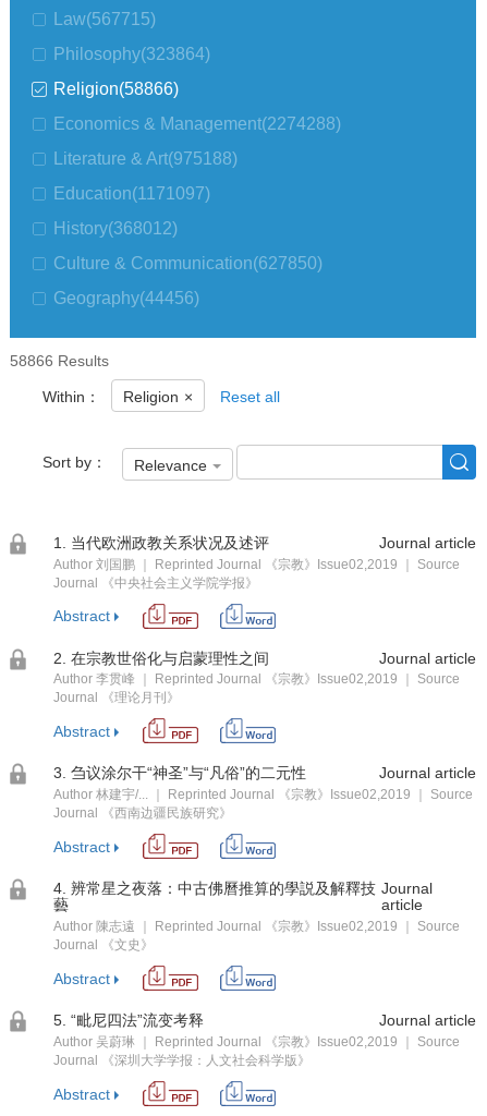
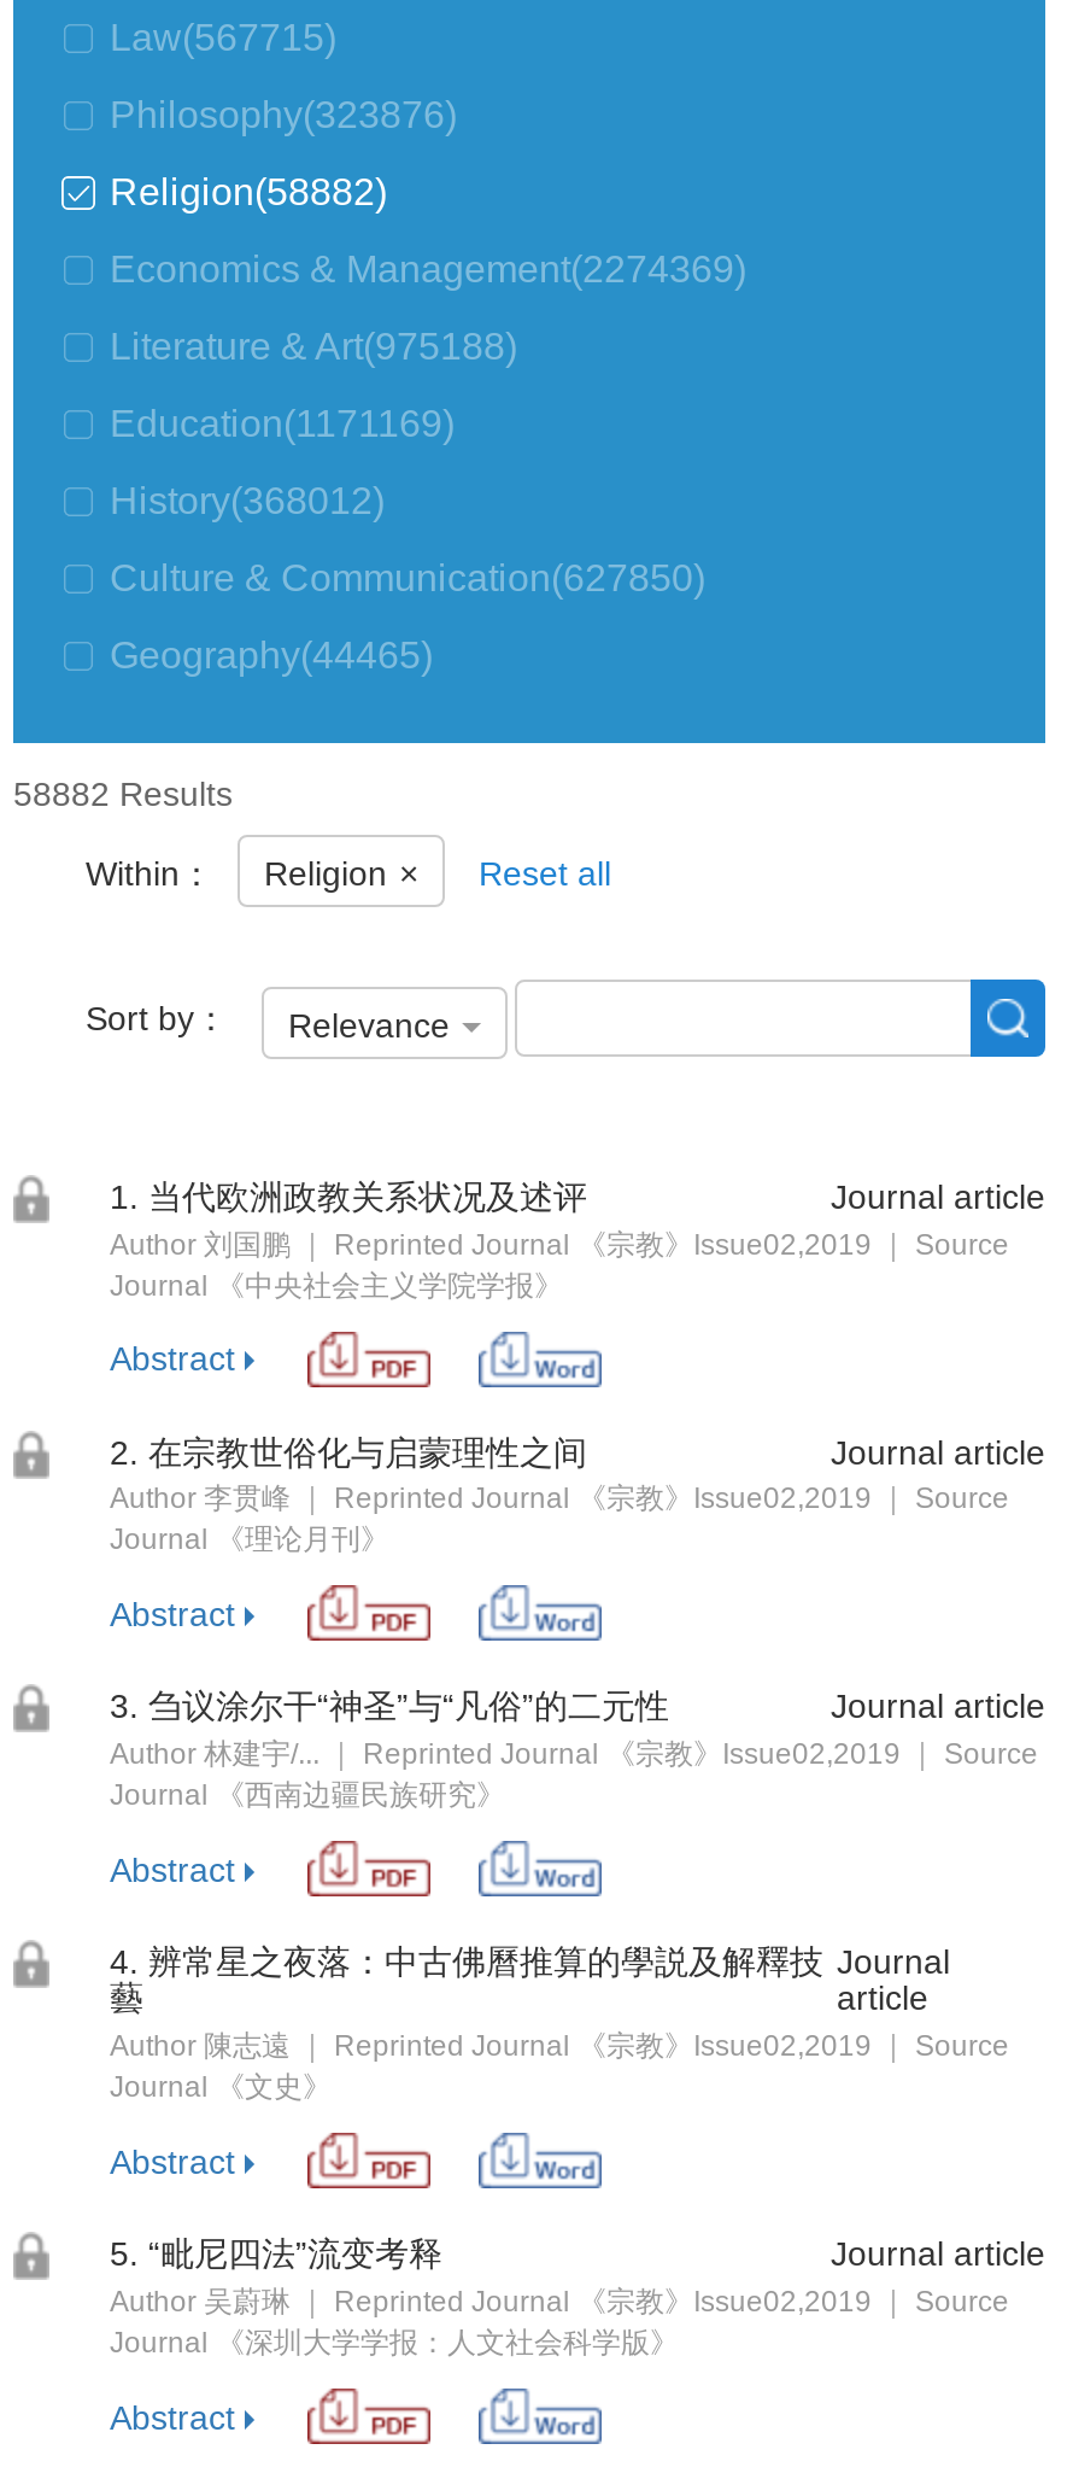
- Philosophy(323864)
+ Philosophy(323876)

- Religion(58866)
+ Religion(58882)

- Economics & Management(2274288)
+ Economics & Management(2274369)

- Education(1171097)
+ Education(1171169)

- Geography(44456)
+ Geography(44465)

- 58866 Results
+ 58882 Results
